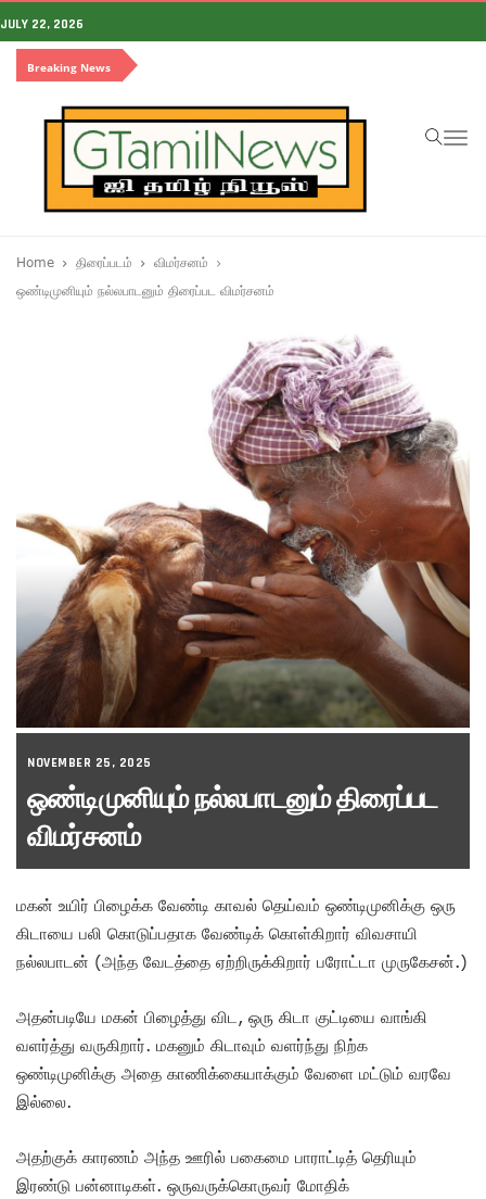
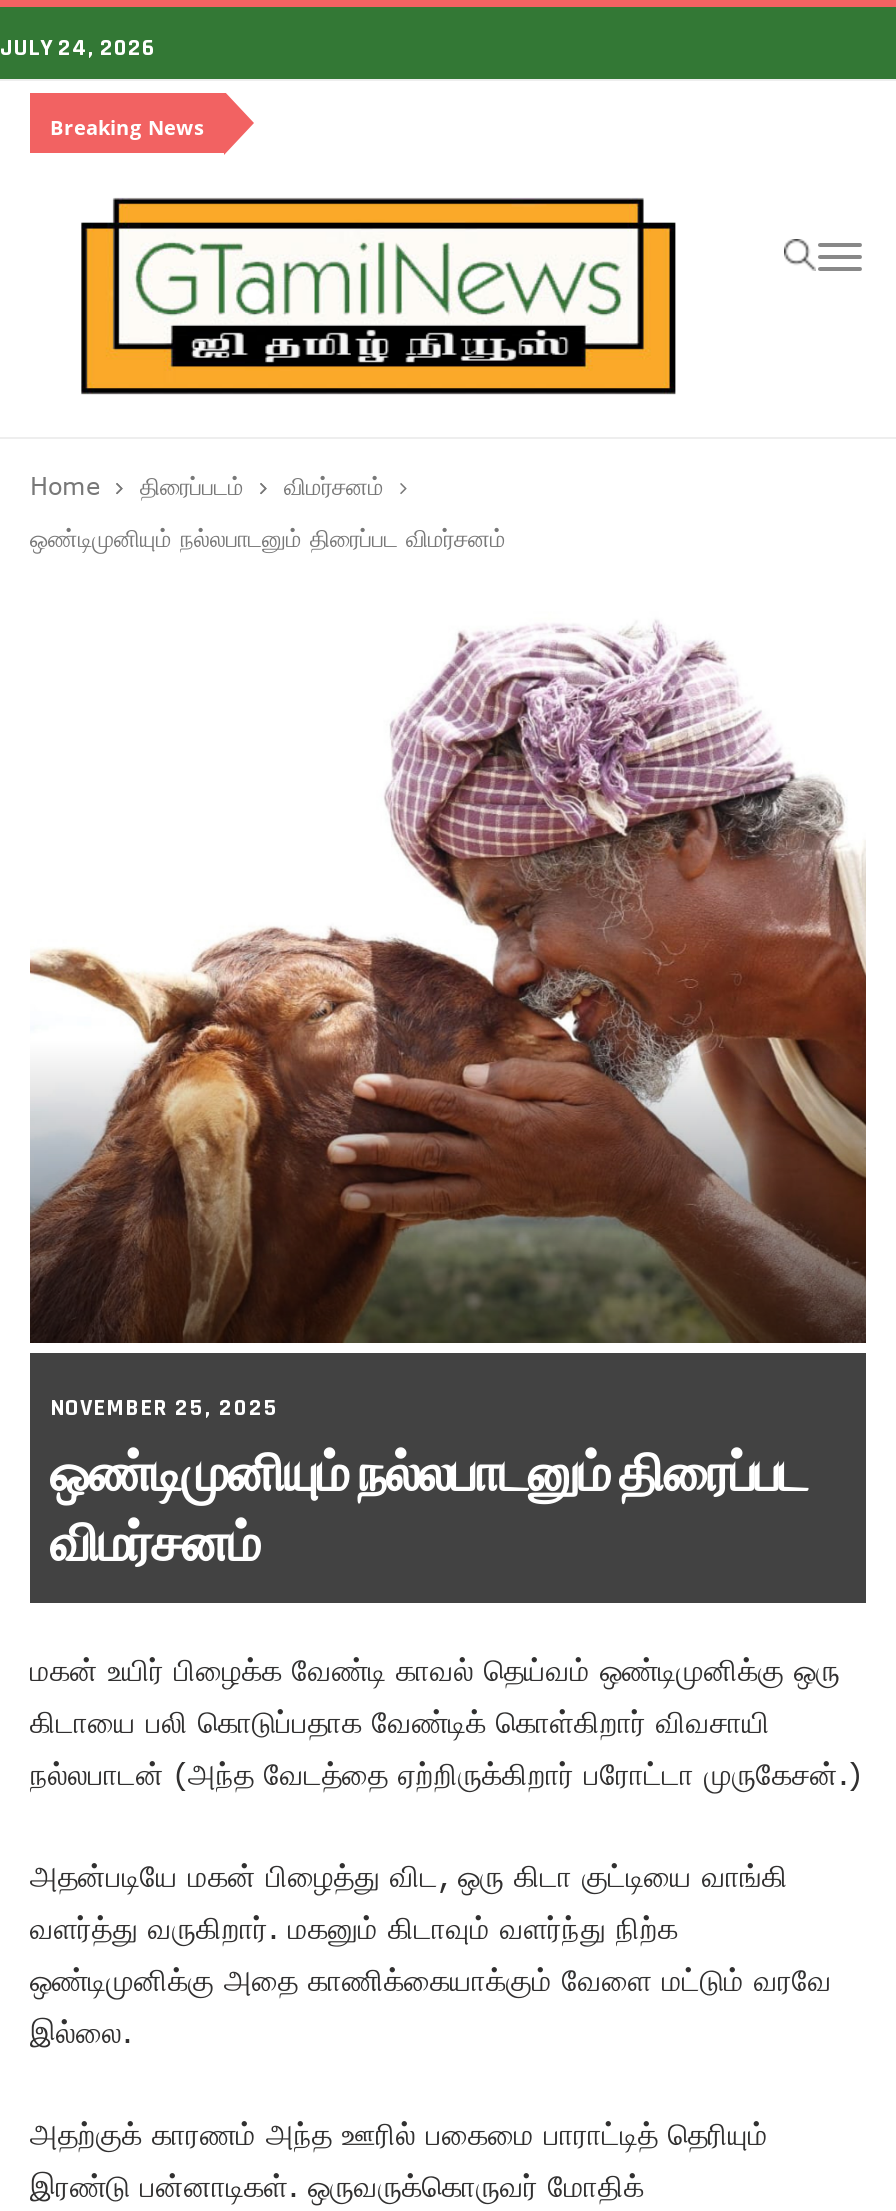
- JULY 22, 2026
+ JULY 24, 2026
